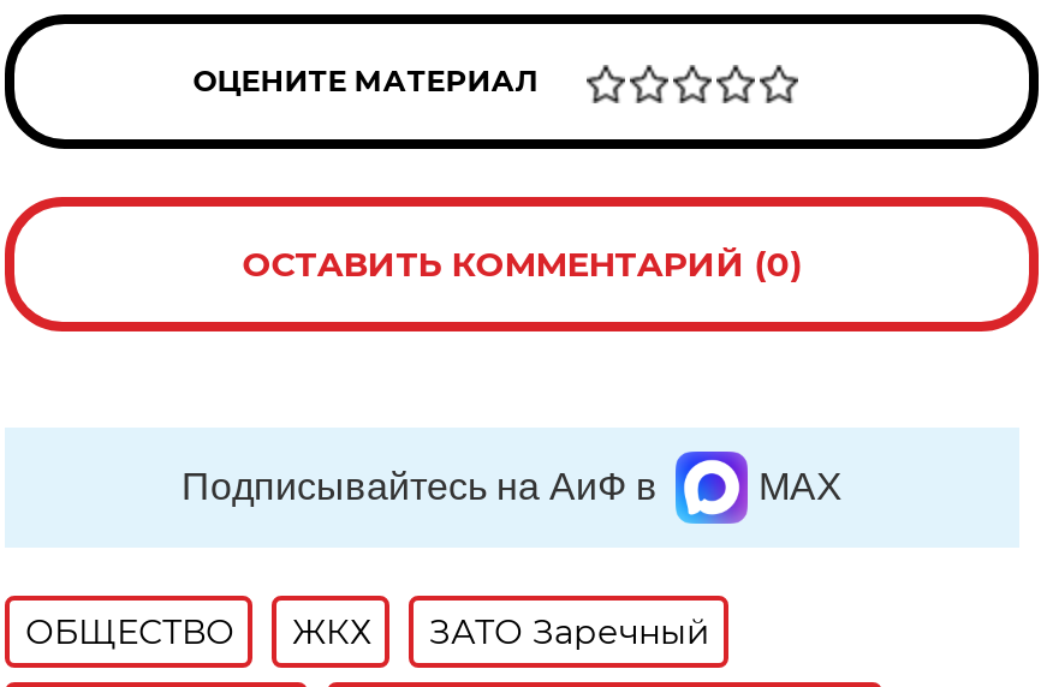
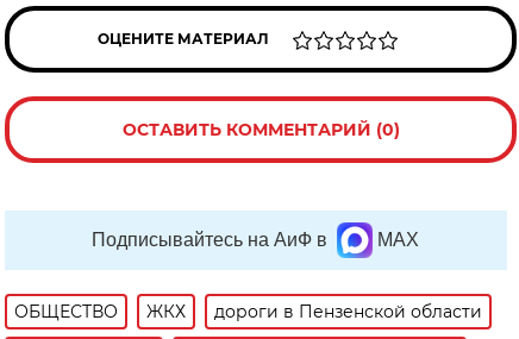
- ЗАТО Заречный
+ дороги в Пензенской области
